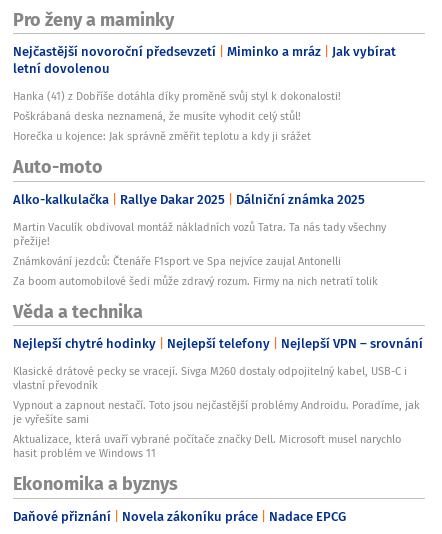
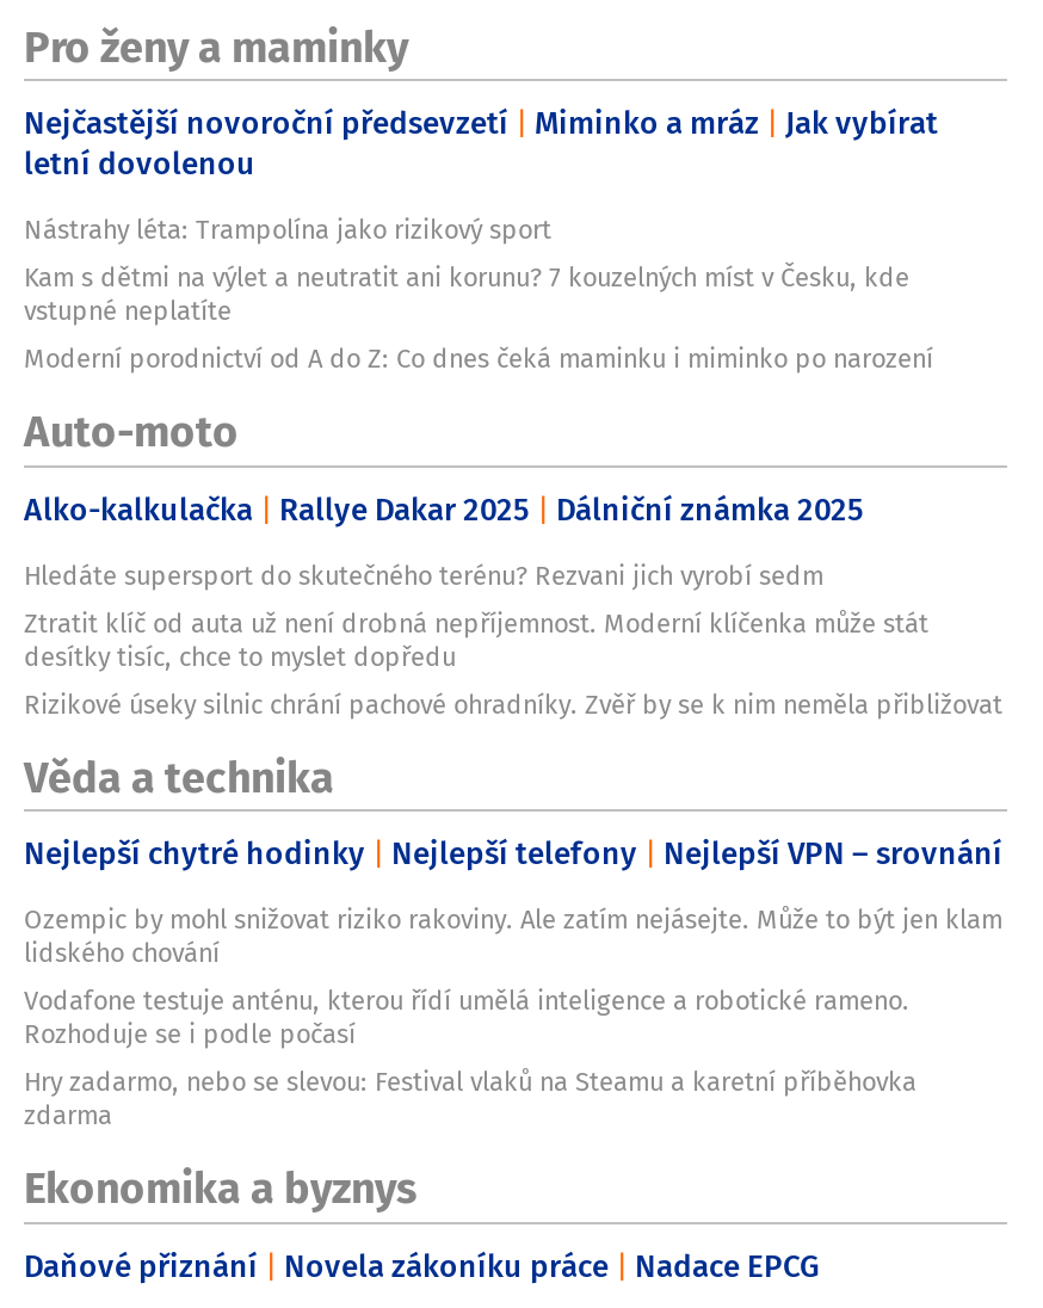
- Hanka (41) z Dobříše dotáhla díky proměně svůj styl k dokonalosti!
- Poškrábaná deska neznamená, že musíte vyhodit celý stůl!
- Horečka u kojence: Jak správně změřit teplotu a kdy ji srážet
+ Nástrahy léta: Trampolína jako rizikový sport
+ Kam s dětmi na výlet a neutratit ani korunu? 7 kouzelných míst v Česku, kde
+ vstupné neplatíte
+ Moderní porodnictví od A do Z: Co dnes čeká maminku i miminko po narození

- Martin Vaculík obdivoval montáž nákladních vozů Tatra. Ta nás tady všechny
- přežije!
- Známkování jezdců: Čtenáře F1sport ve Spa nejvíce zaujal Antonelli
- Za boom automobilové šedi může zdravý rozum. Firmy na nich netratí tolik
+ Hledáte supersport do skutečného terénu? Rezvani jich vyrobí sedm
+ Ztratit klíč od auta už není drobná nepříjemnost. Moderní klíčenka může stát
+ desítky tisíc, chce to myslet dopředu
+ Rizikové úseky silnic chrání pachové ohradníky. Zvěř by se k nim neměla přibližovat

- Klasické drátové pecky se vracejí. Sivga M260 dostaly odpojitelný kabel, USB-C i
- vlastní převodník
- Vypnout a zapnout nestačí. Toto jsou nejčastější problémy Androidu. Poradíme, jak
- je vyřešíte sami
- Aktualizace, která uvaří vybrané počítače značky Dell. Microsoft musel narychlo
- hasit problém ve Windows 11
+ Ozempic by mohl snižovat riziko rakoviny. Ale zatím nejásejte. Může to být jen klam
+ lidského chování
+ Vodafone testuje anténu, kterou řídí umělá inteligence a robotické rameno.
+ Rozhoduje se i podle počasí
+ Hry zadarmo, nebo se slevou: Festival vlaků na Steamu a karetní příběhovka
+ zdarma
